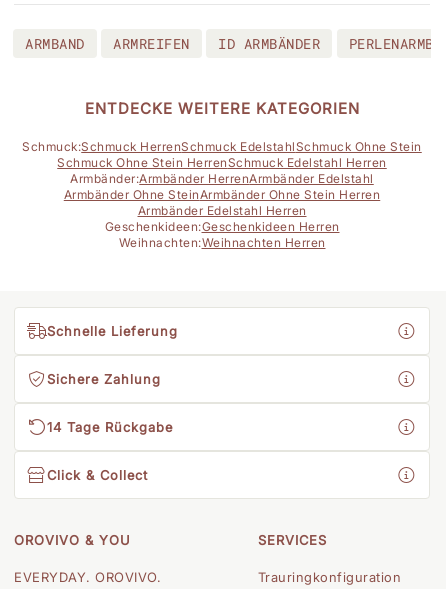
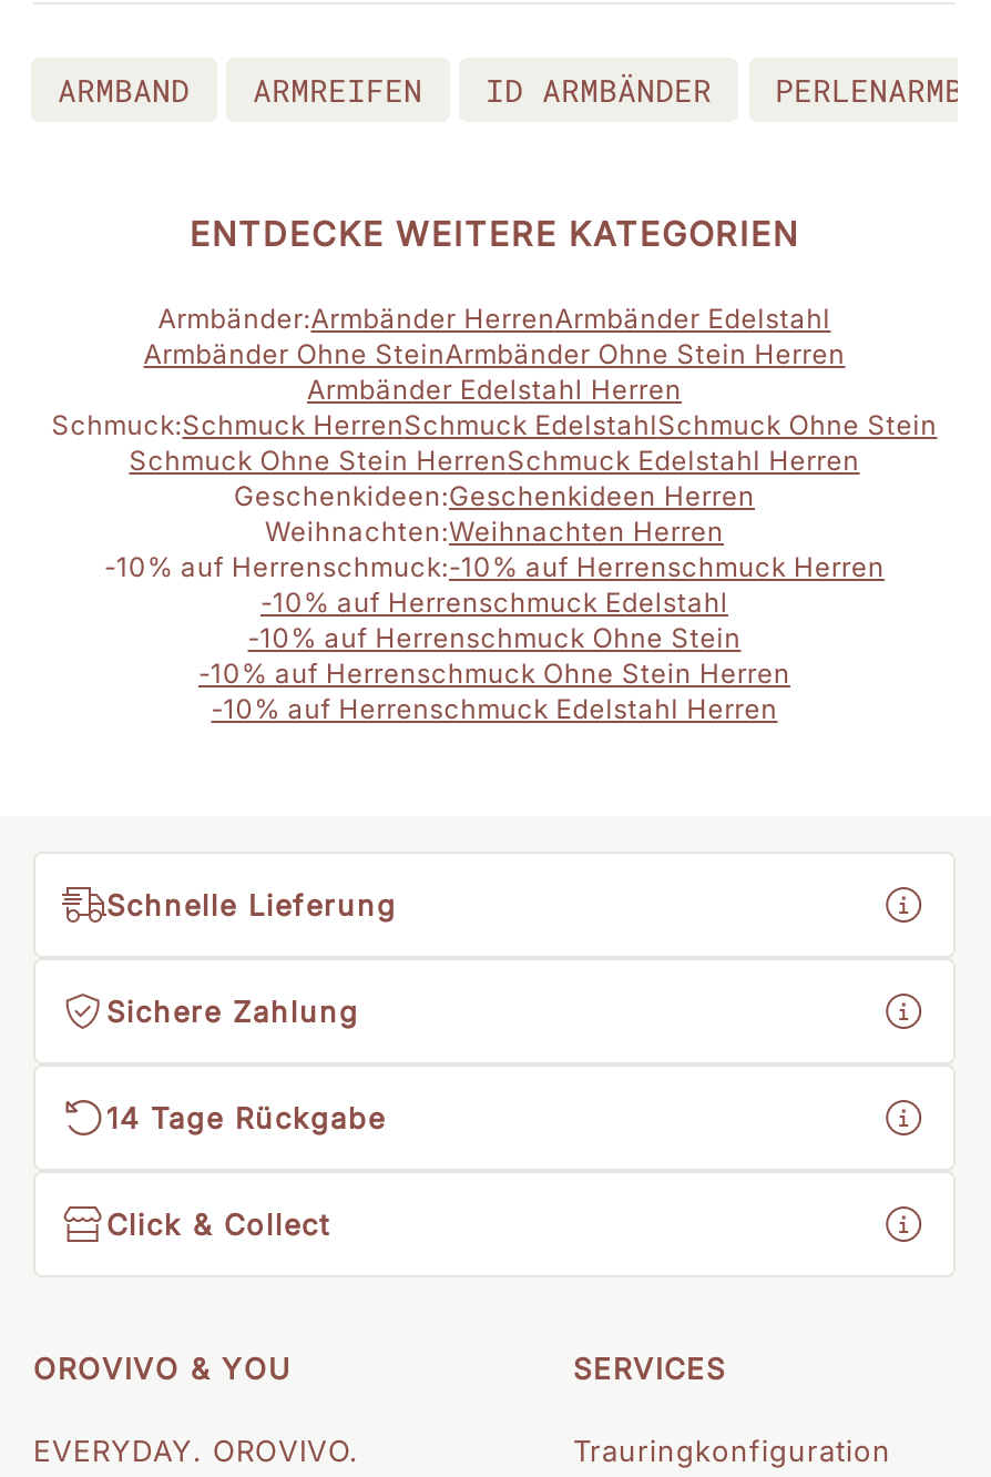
moved down: Schmuck:Schmuck HerrenSchmuck EdelstahlSchmuck Ohne Stein | Schmuck Ohne Stein HerrenSchmuck Edelstahl Herren

moved up: Armbänder:Armbänder HerrenArmbänder Edelstahl | Armbänder Ohne SteinArmbänder Ohne Stein Herren | Armbänder Edelstahl Herren

+ -10% auf Herrenschmuck:-10% auf Herrenschmuck Herren
+ -10% auf Herrenschmuck Edelstahl
+ -10% auf Herrenschmuck Ohne Stein
+ -10% auf Herrenschmuck Ohne Stein Herren
+ -10% auf Herrenschmuck Edelstahl Herren
